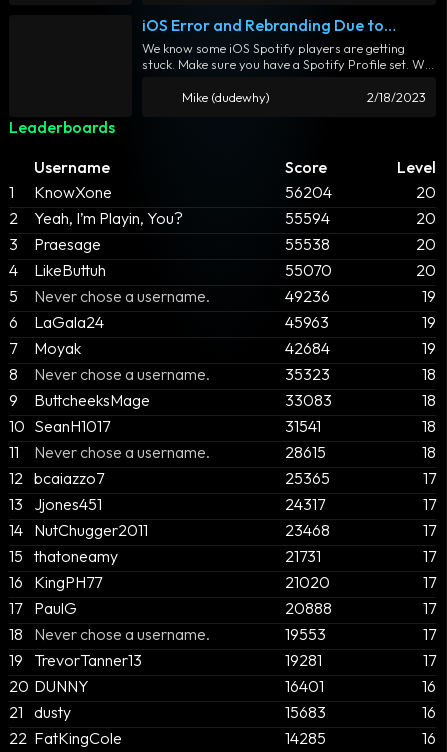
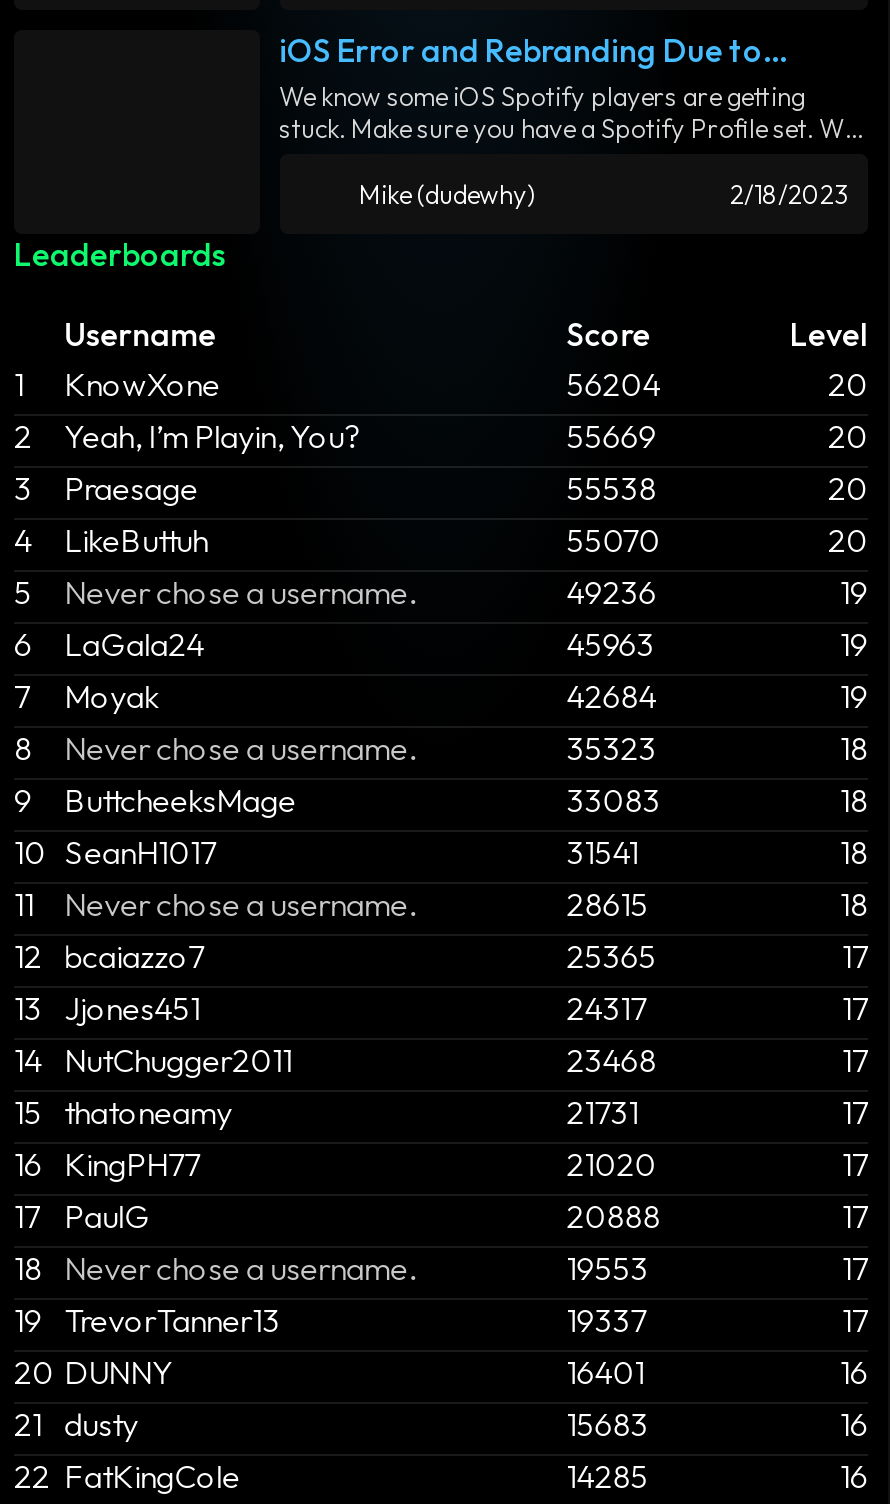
- 55594
+ 55669

- 19281
+ 19337
